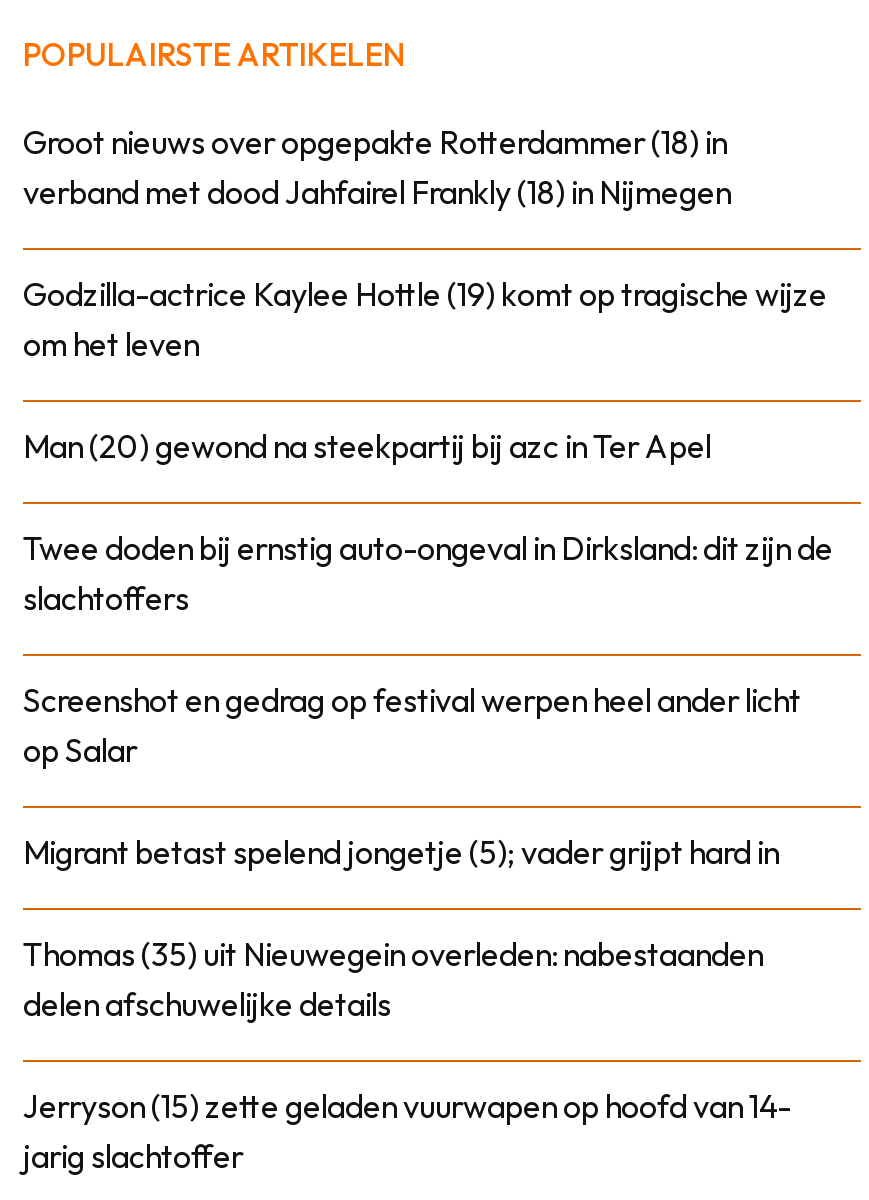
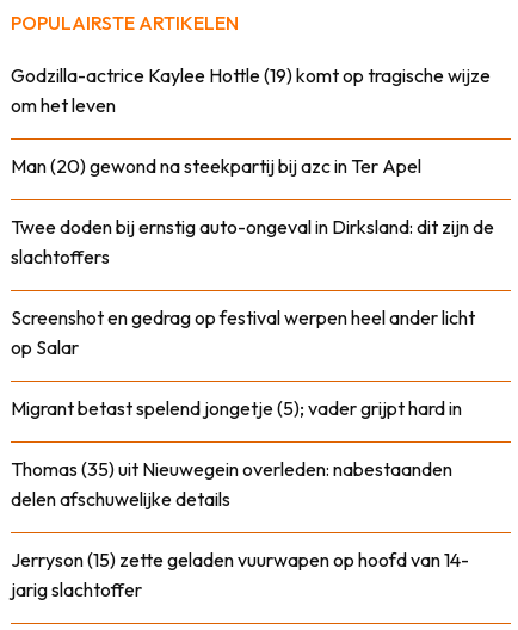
- Groot nieuws over opgepakte Rotterdammer (18) in
- verband met dood Jahfairel Frankly (18) in Nijmegen
